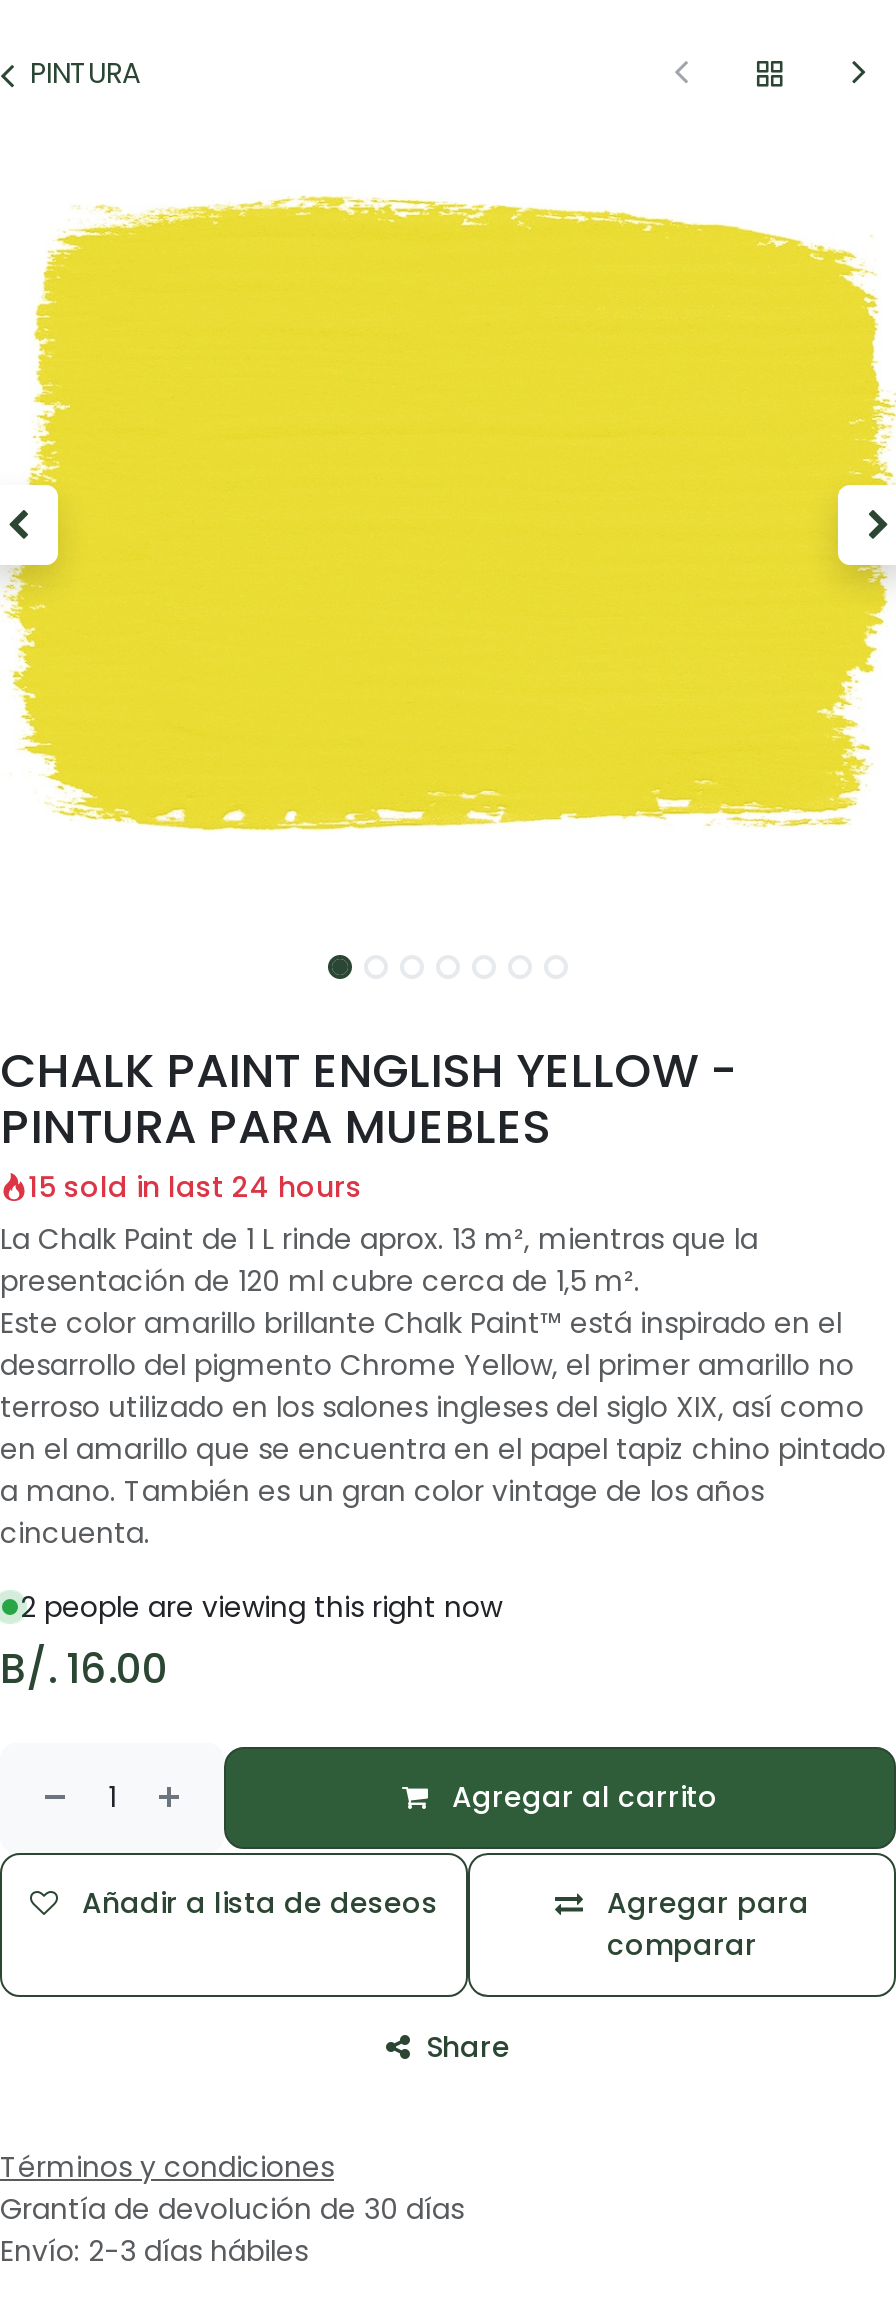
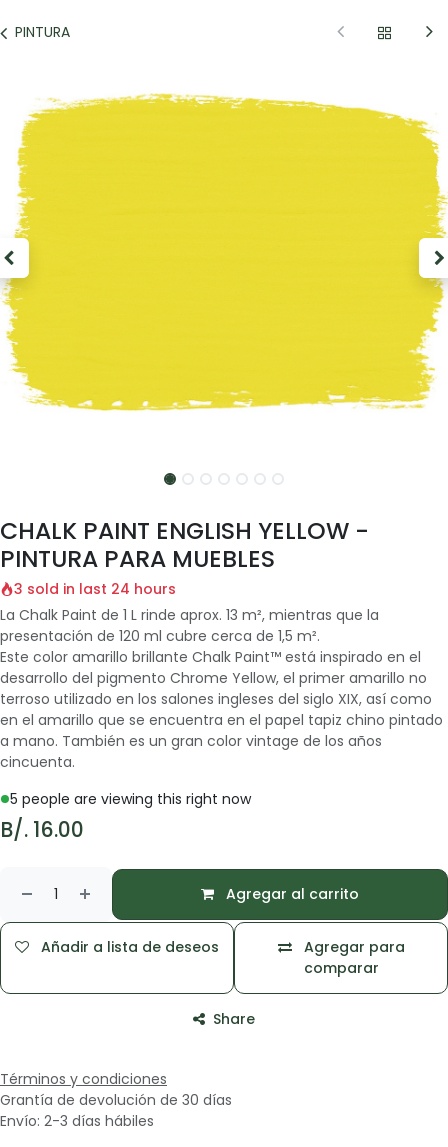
- 15 sold in last 24 hours
+ 3 sold in last 24 hours

- 2 people are viewing this right now
+ 5 people are viewing this right now
